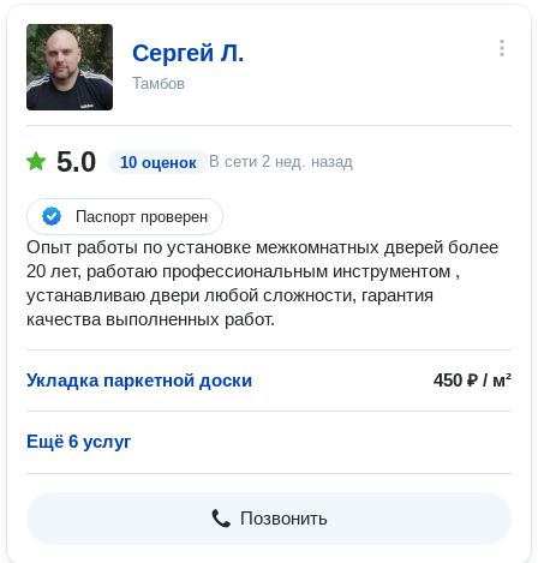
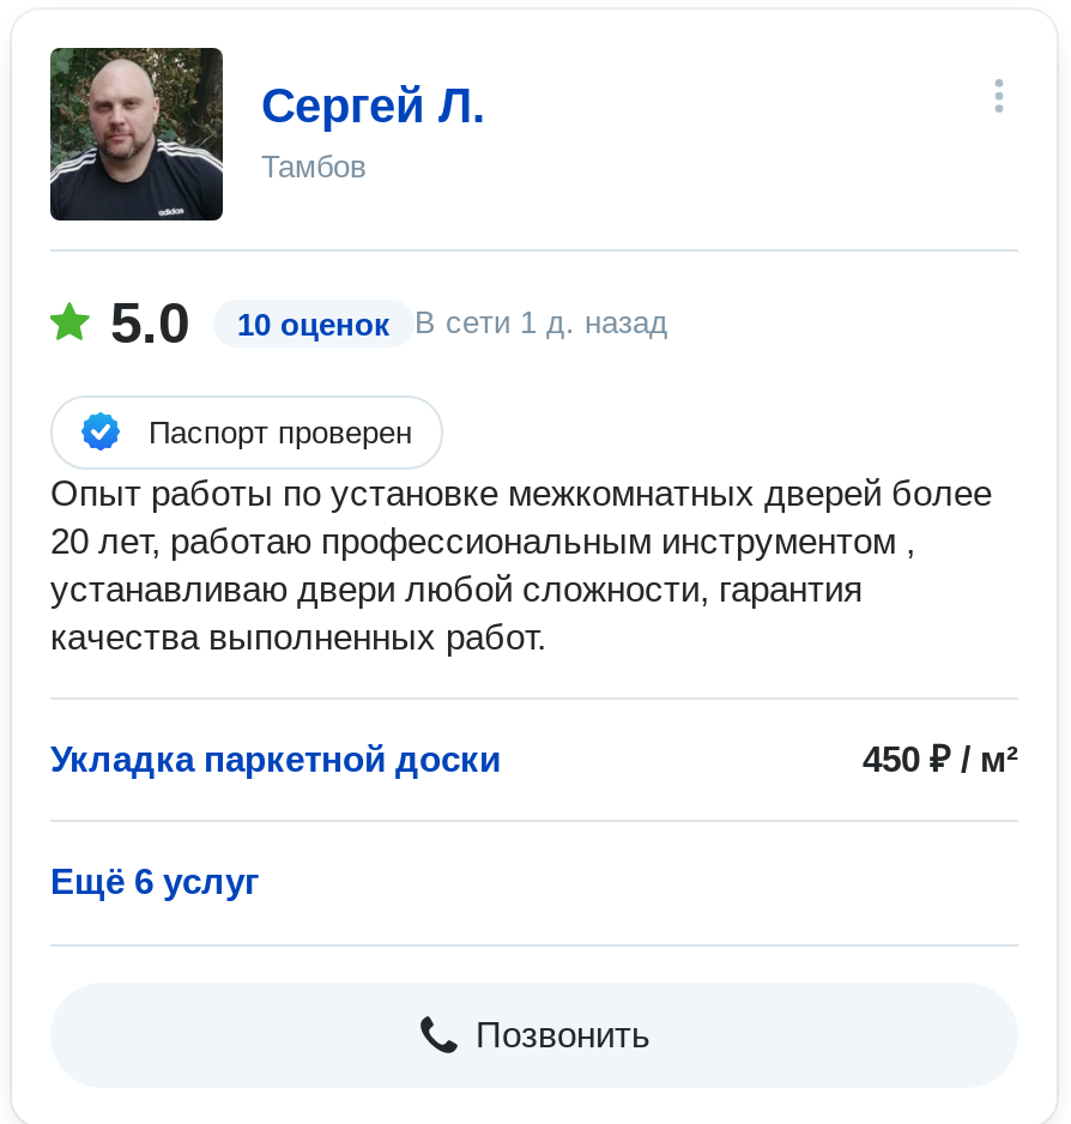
- В сети 2 нед. назад
+ В сети 1 д. назад
